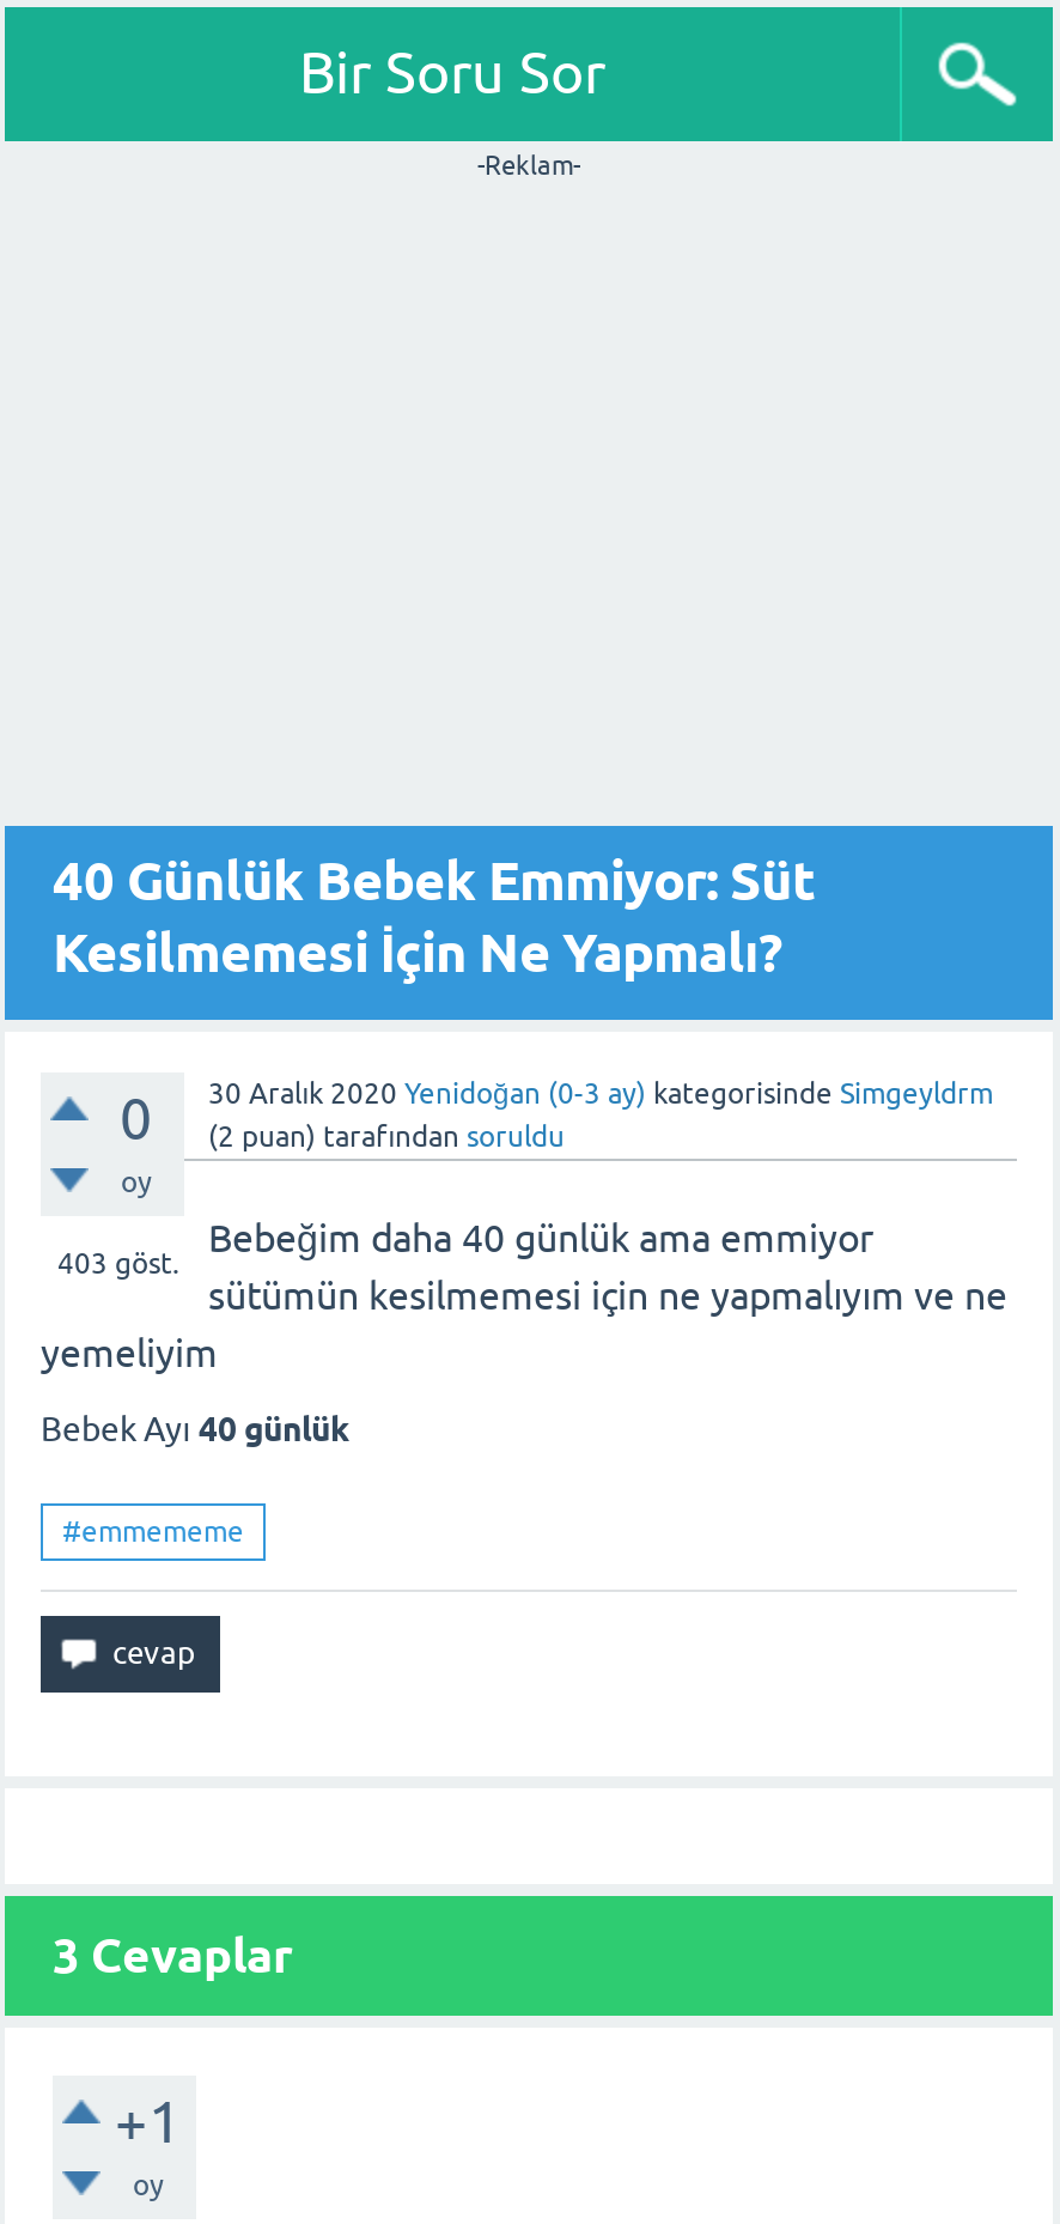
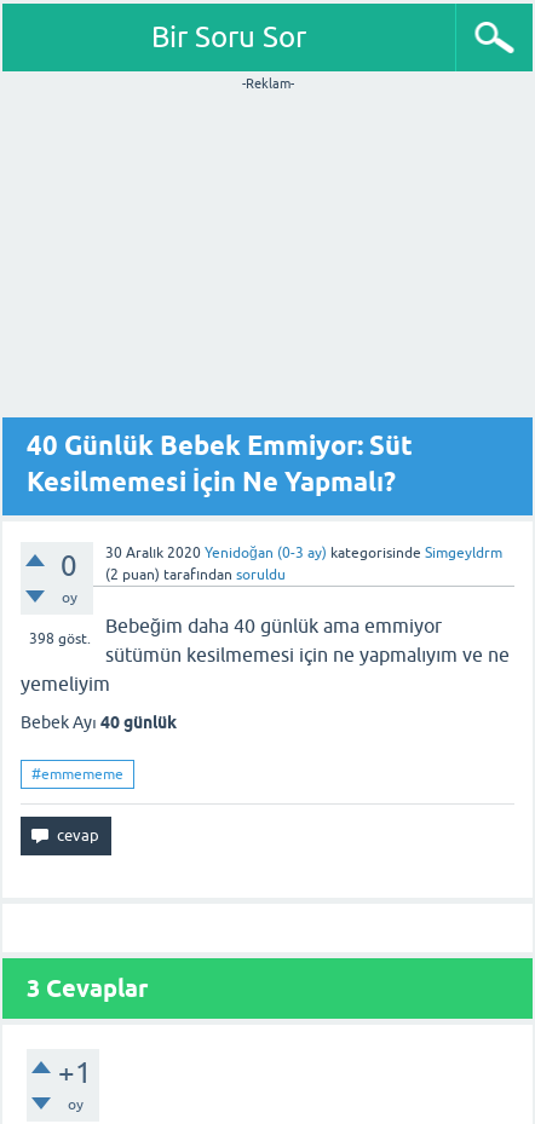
- 403 göst.
+ 398 göst.
